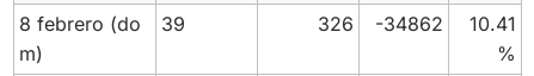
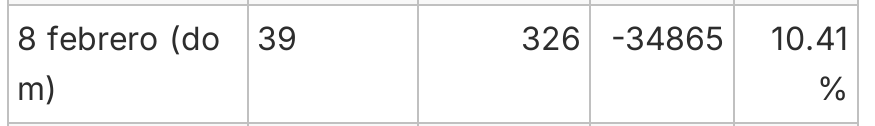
- 326 -34862 10.41
+ 326 -34865 10.41
